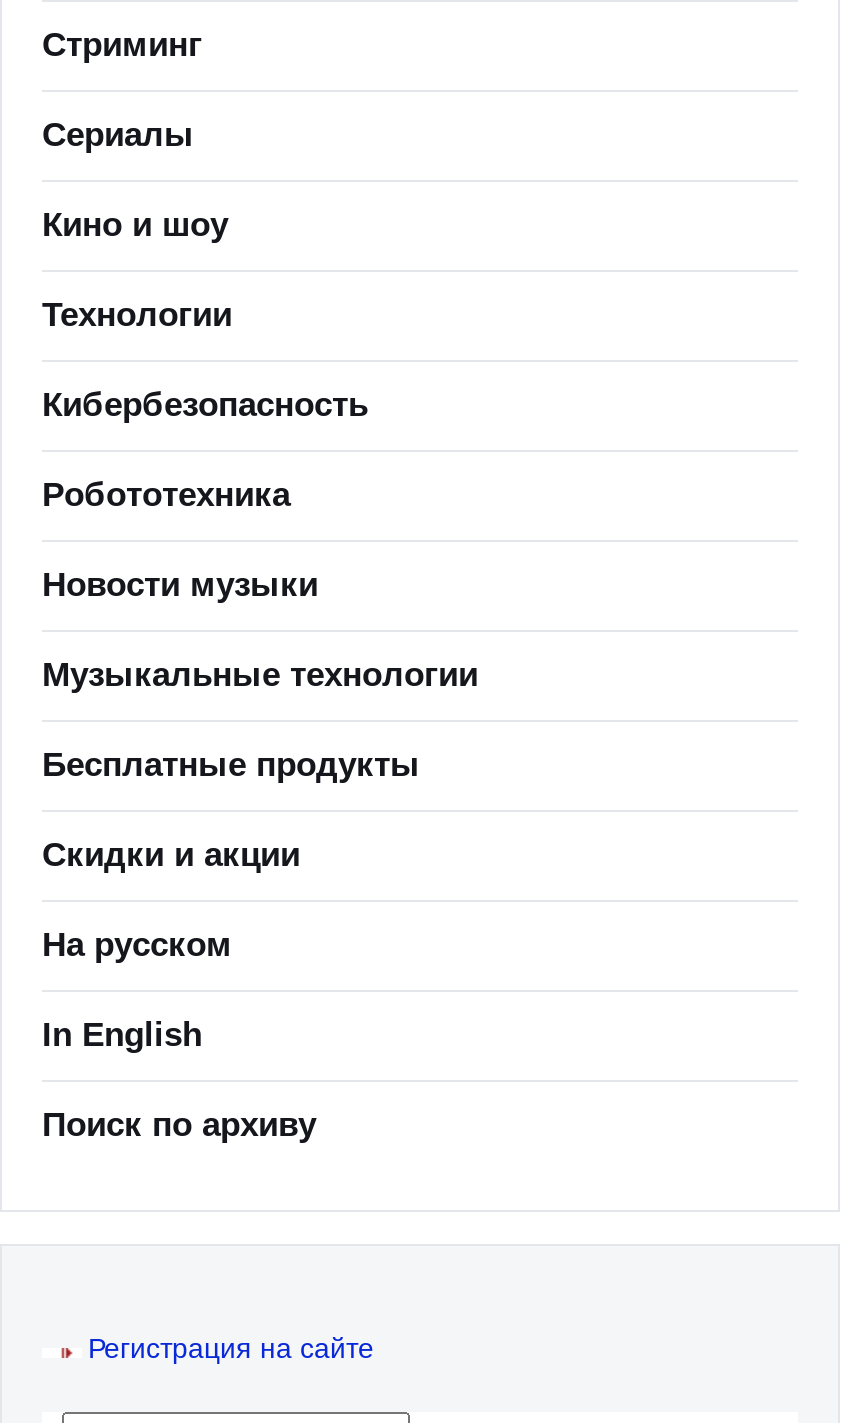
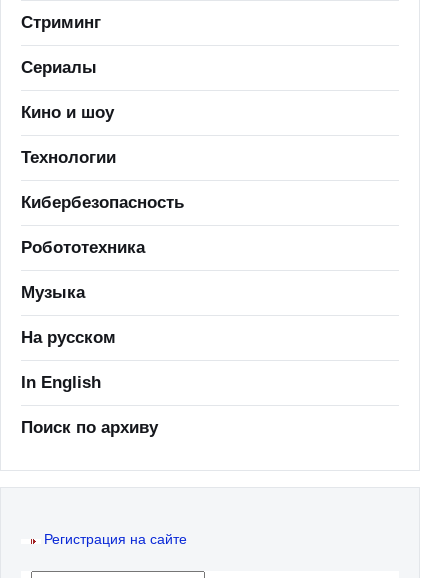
- Новости музыки
- Музыкальные технологии
- Бесплатные продукты
- Скидки и акции
+ Музыка
